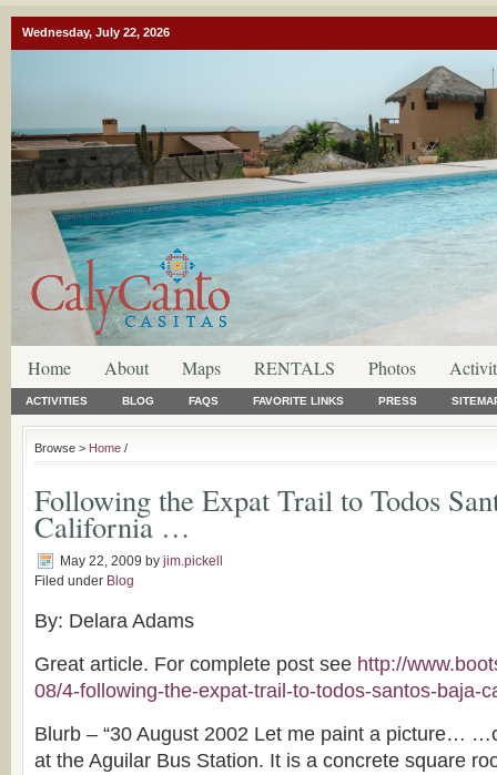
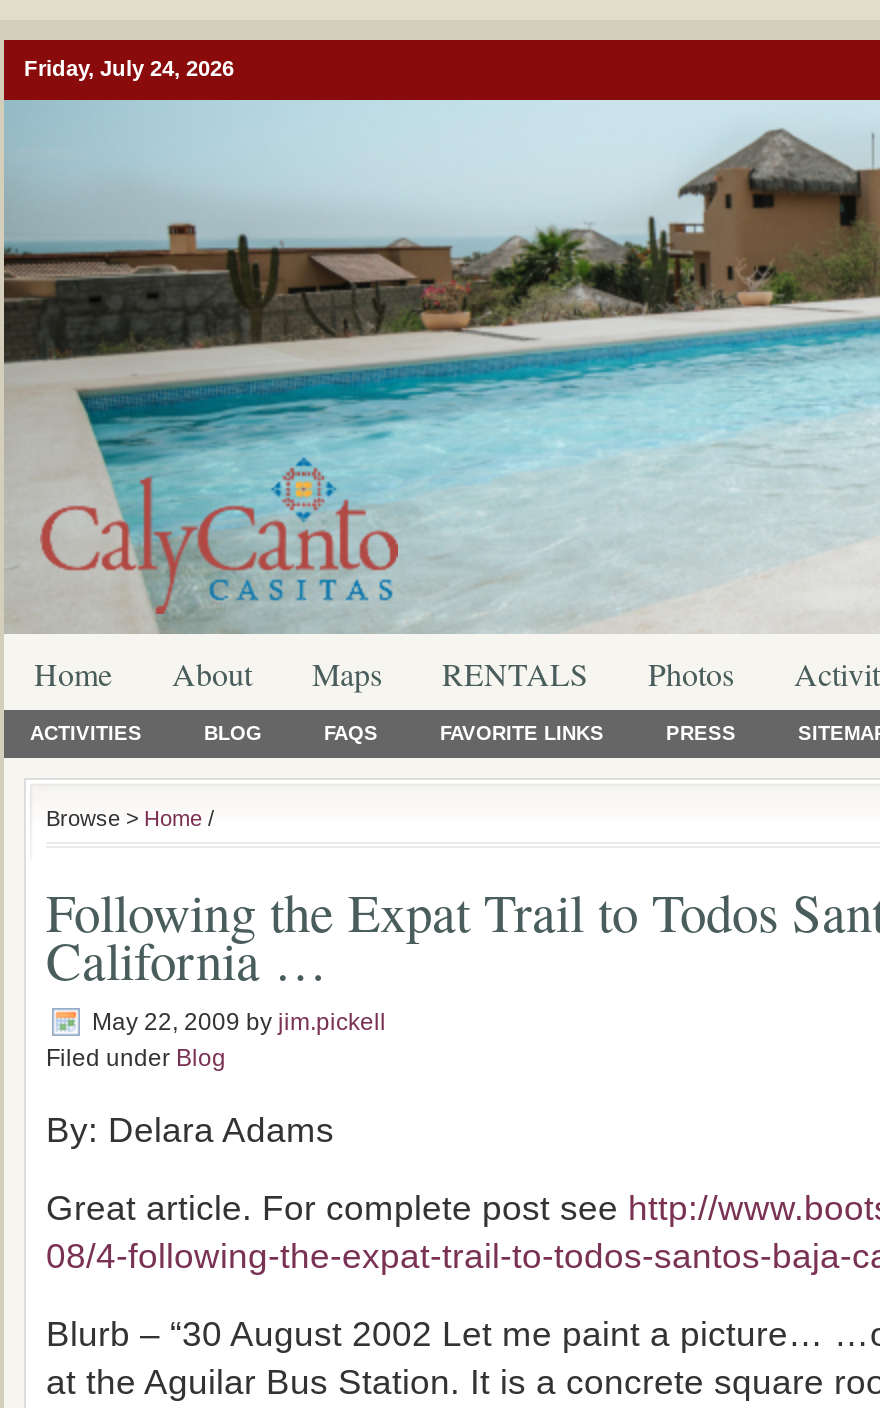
- Wednesday, July 22, 2026
+ Friday, July 24, 2026
